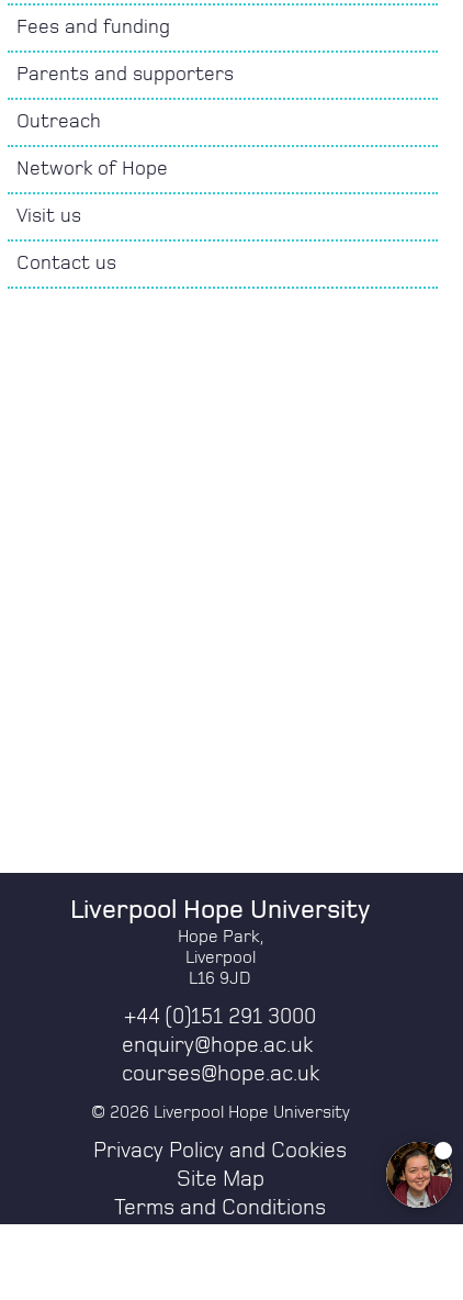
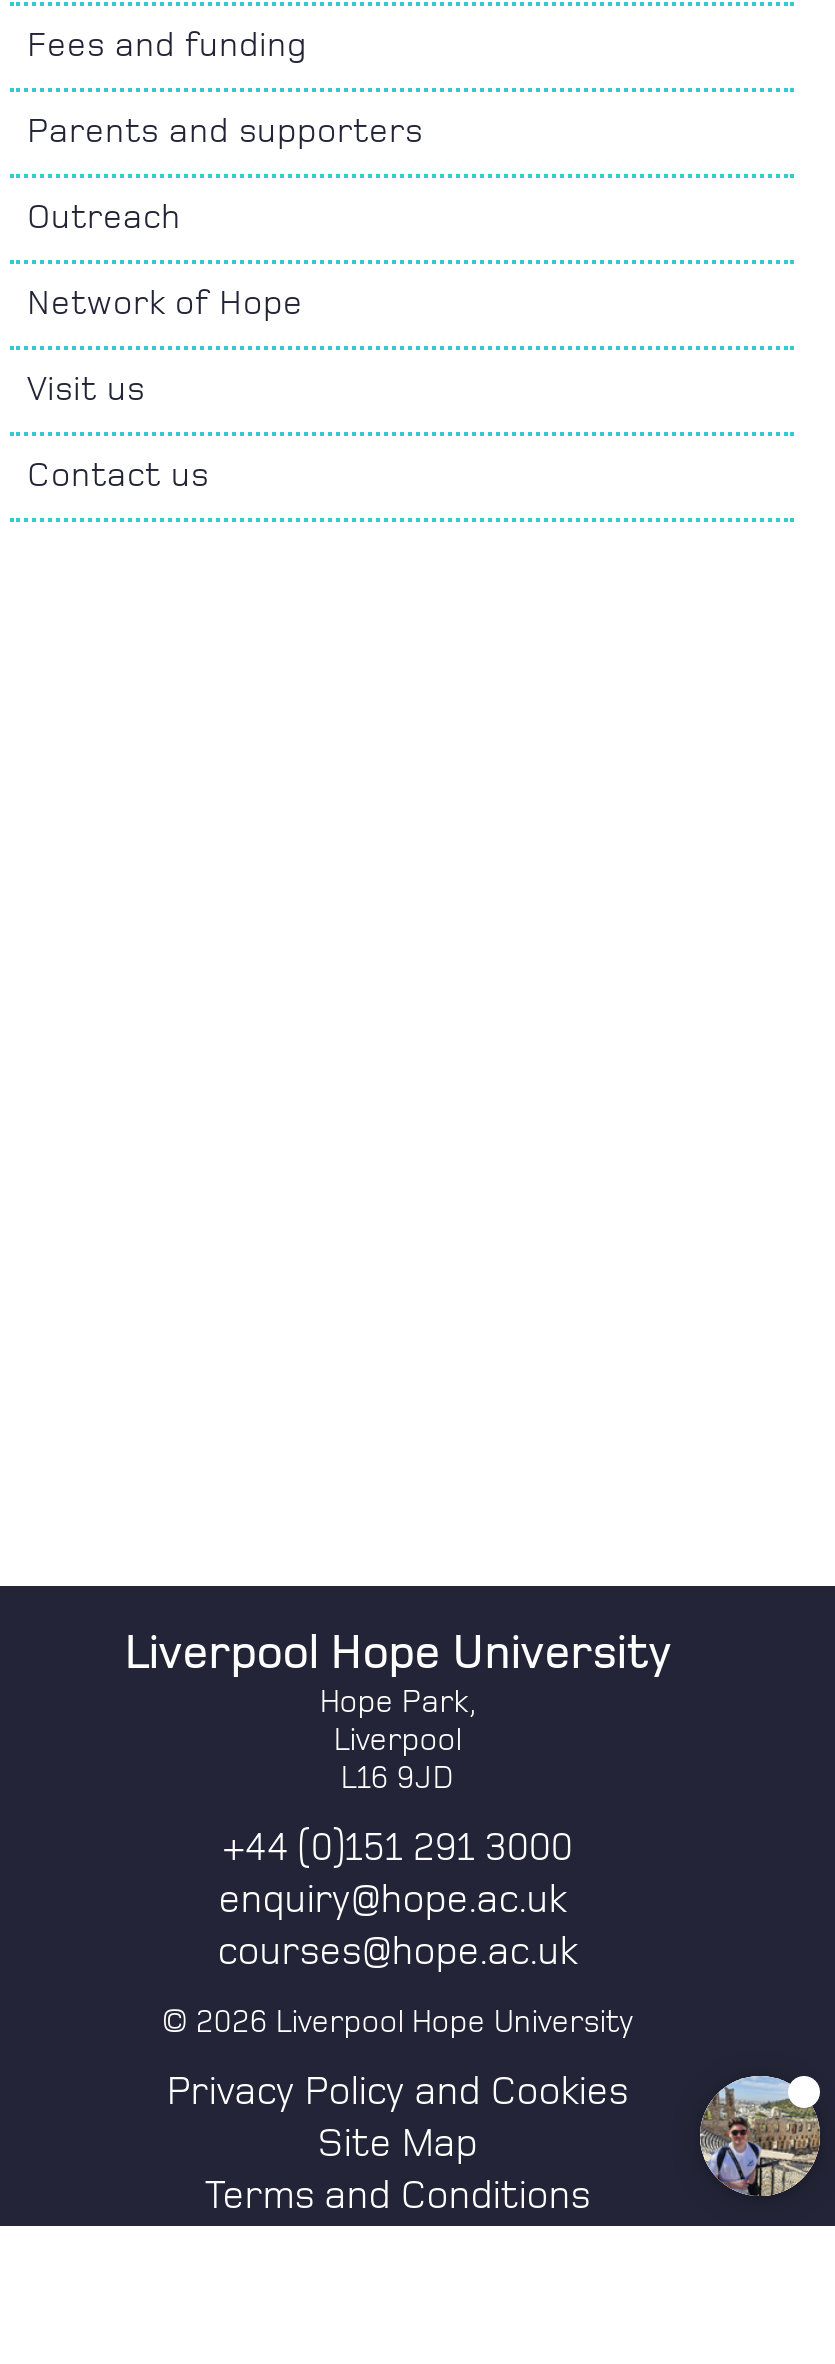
- [image]
+ [image]
